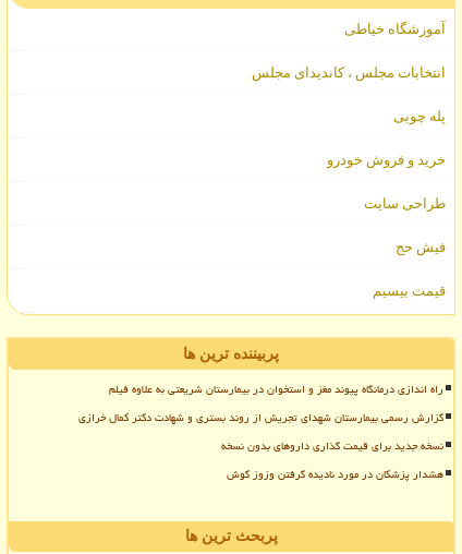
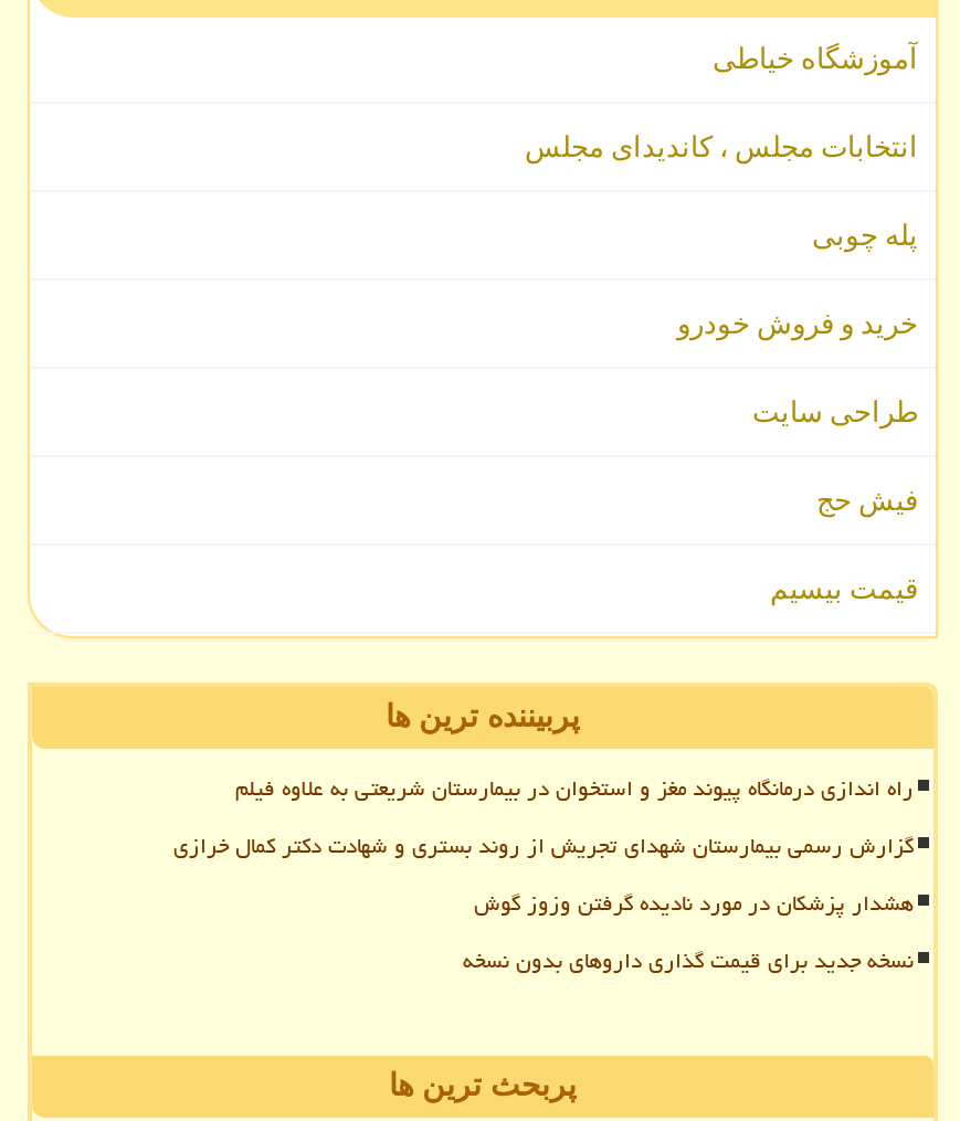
moved down: نسخه جدید برای قیمت گذاری داروهای بدون نسخه

moved up: هشدار پزشکان در مورد نادیده گرفتن وزوز گوش
